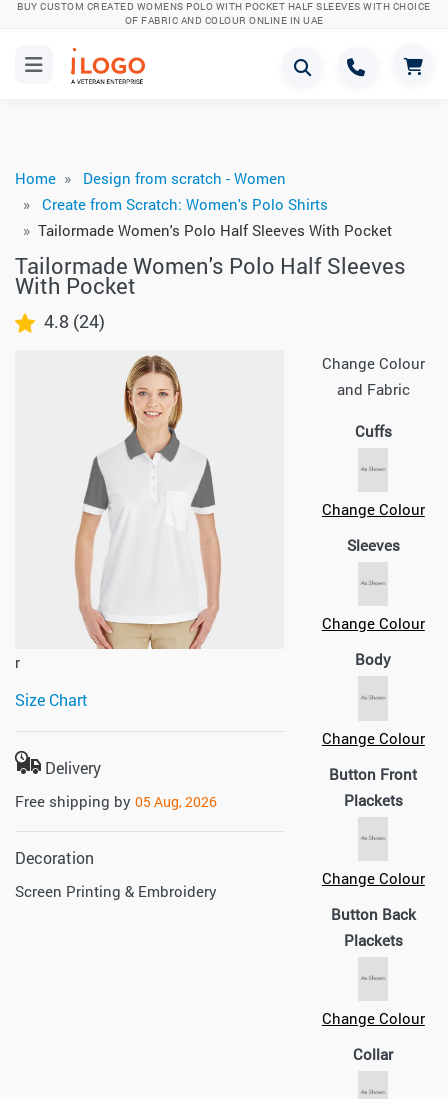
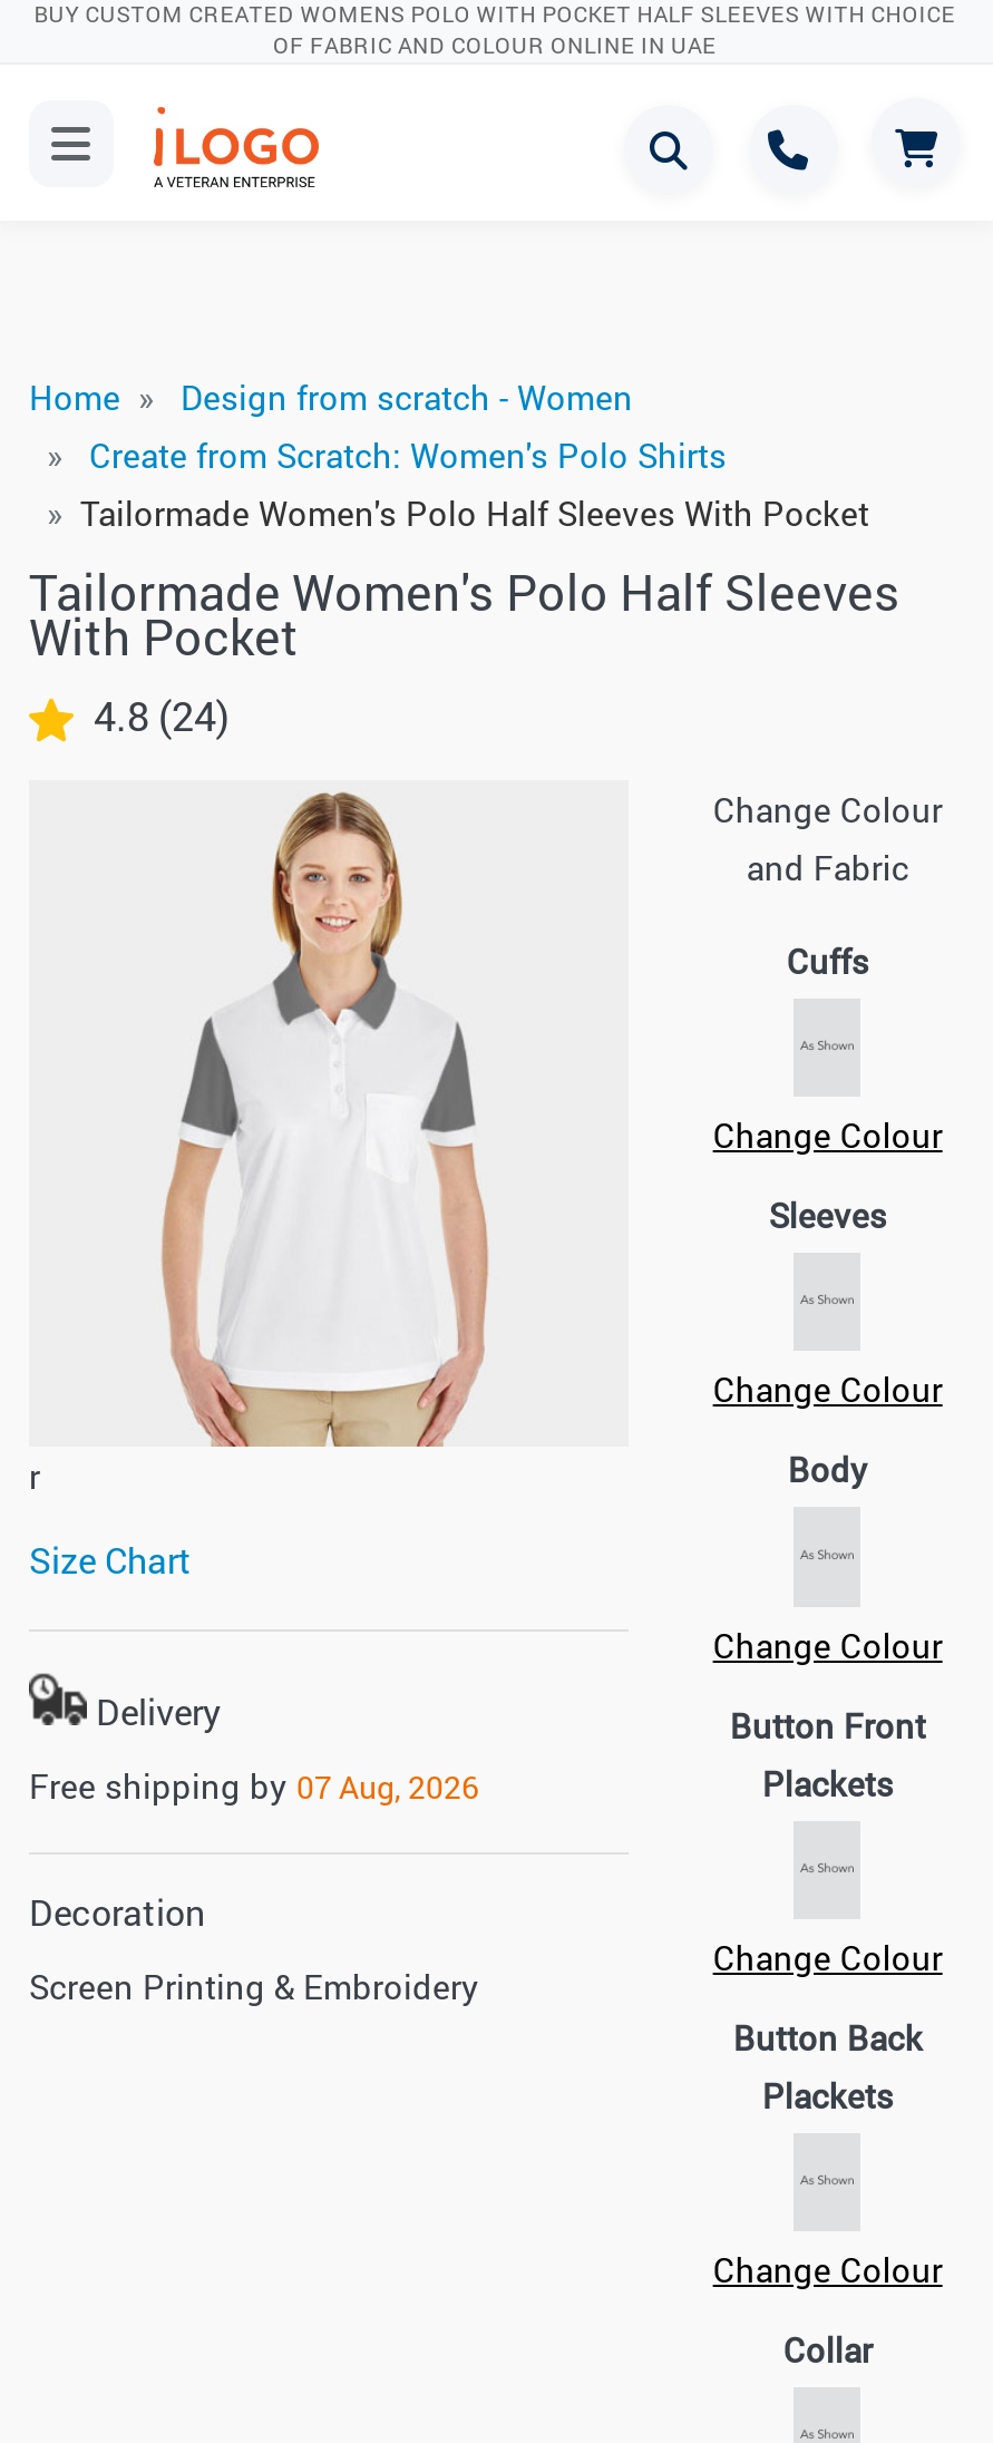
- Free shipping by 05 Aug, 2026
+ Free shipping by 07 Aug, 2026
